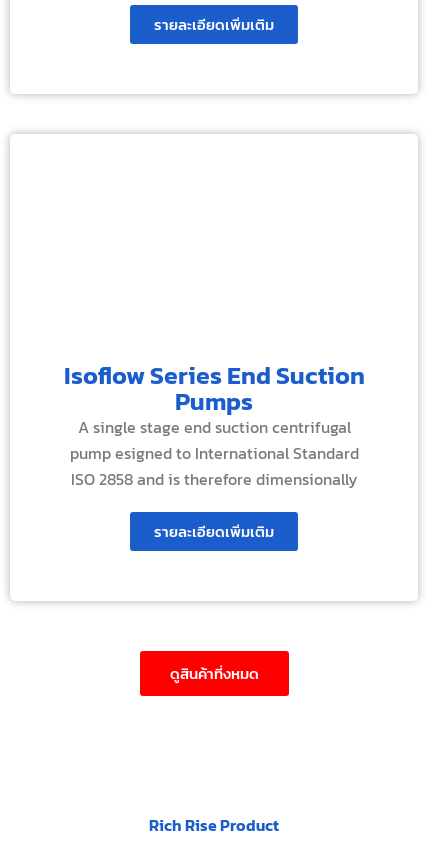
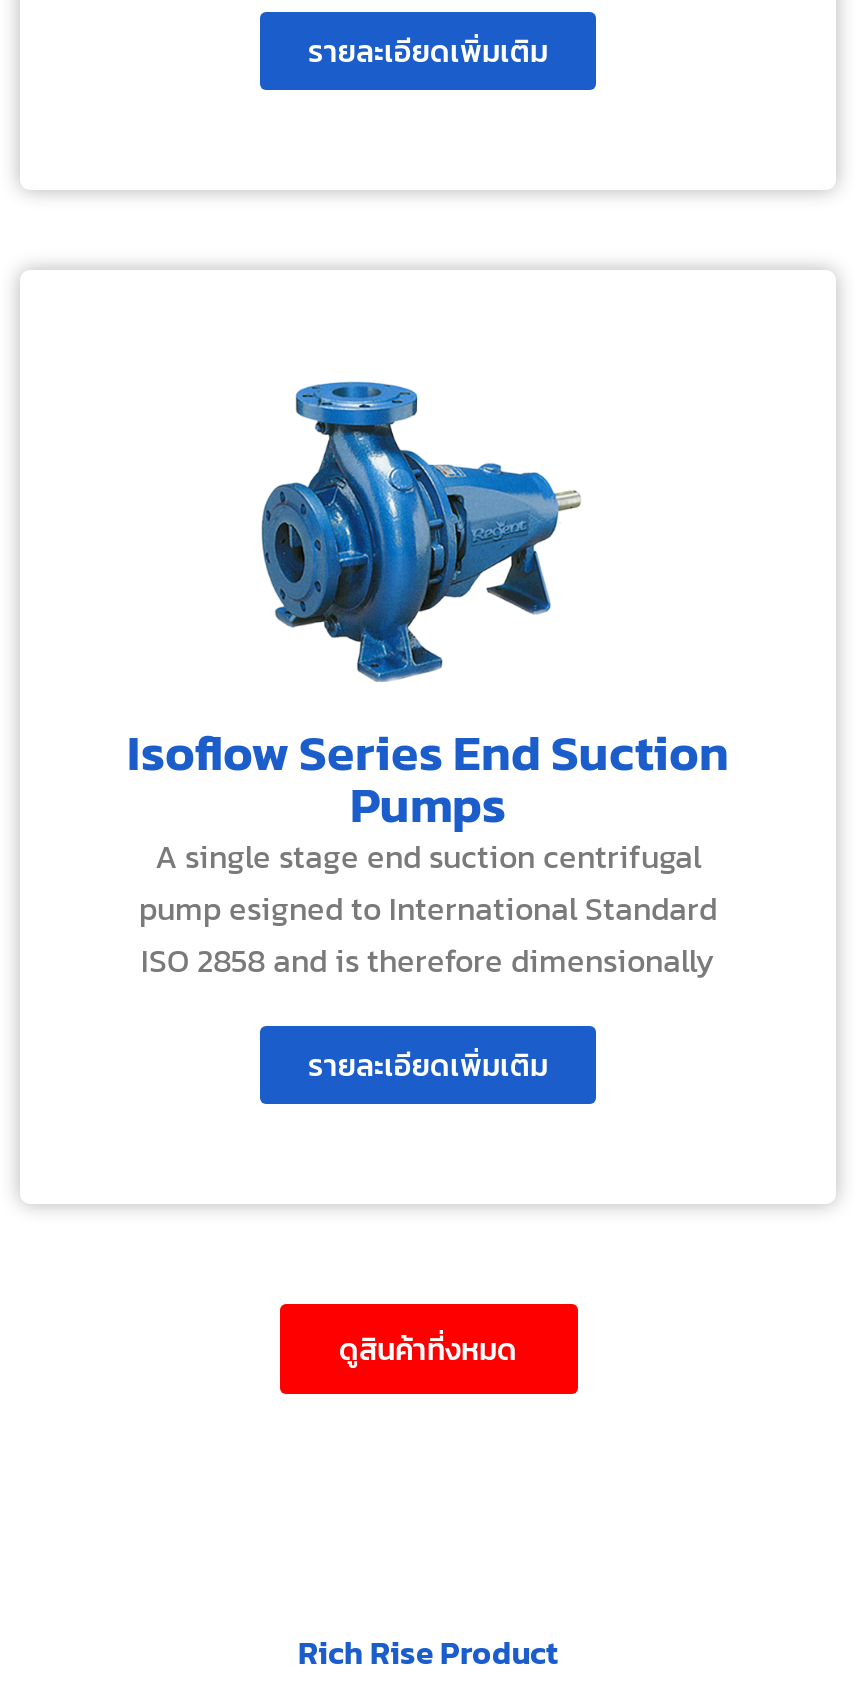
+ [image]
